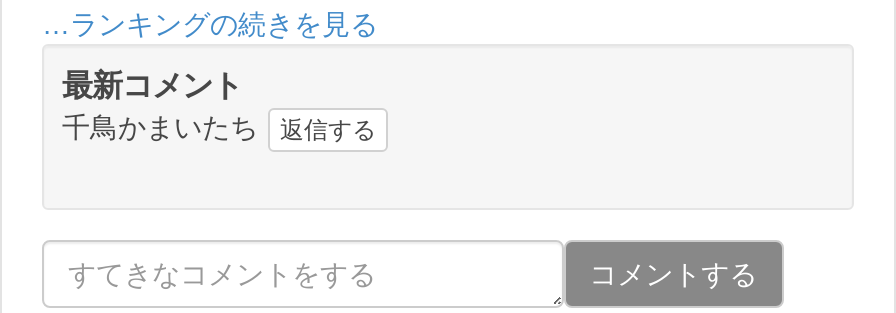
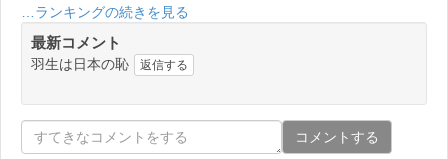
- 千鳥かまいたち
+ 羽生は日本の恥
